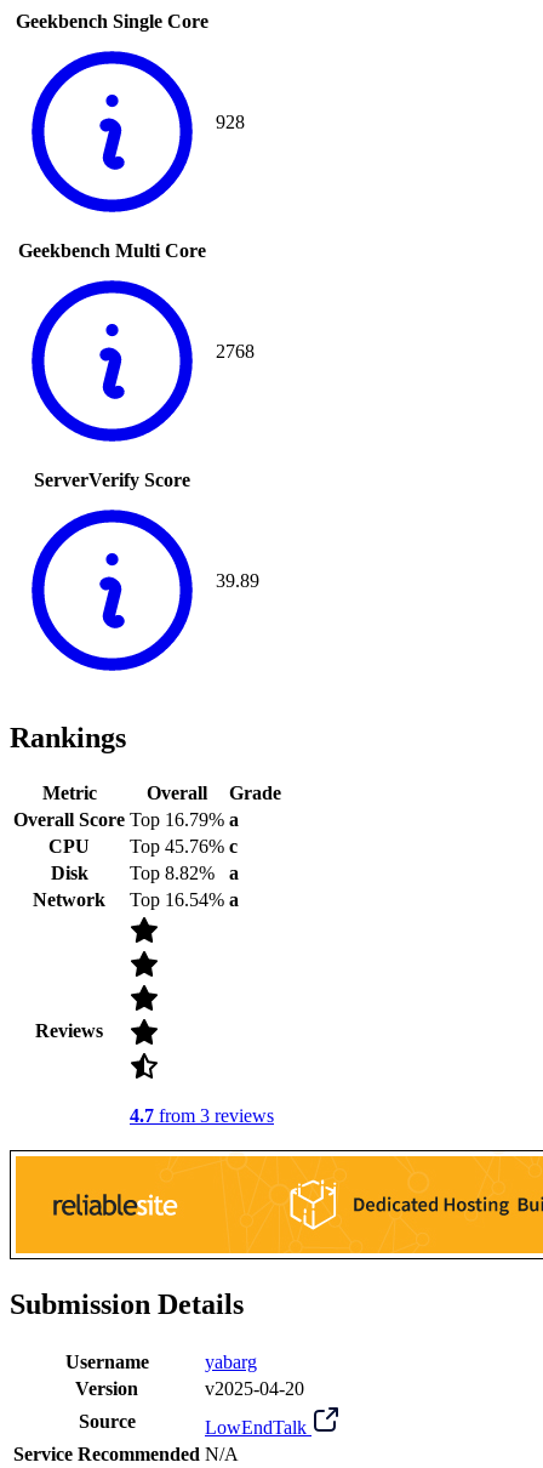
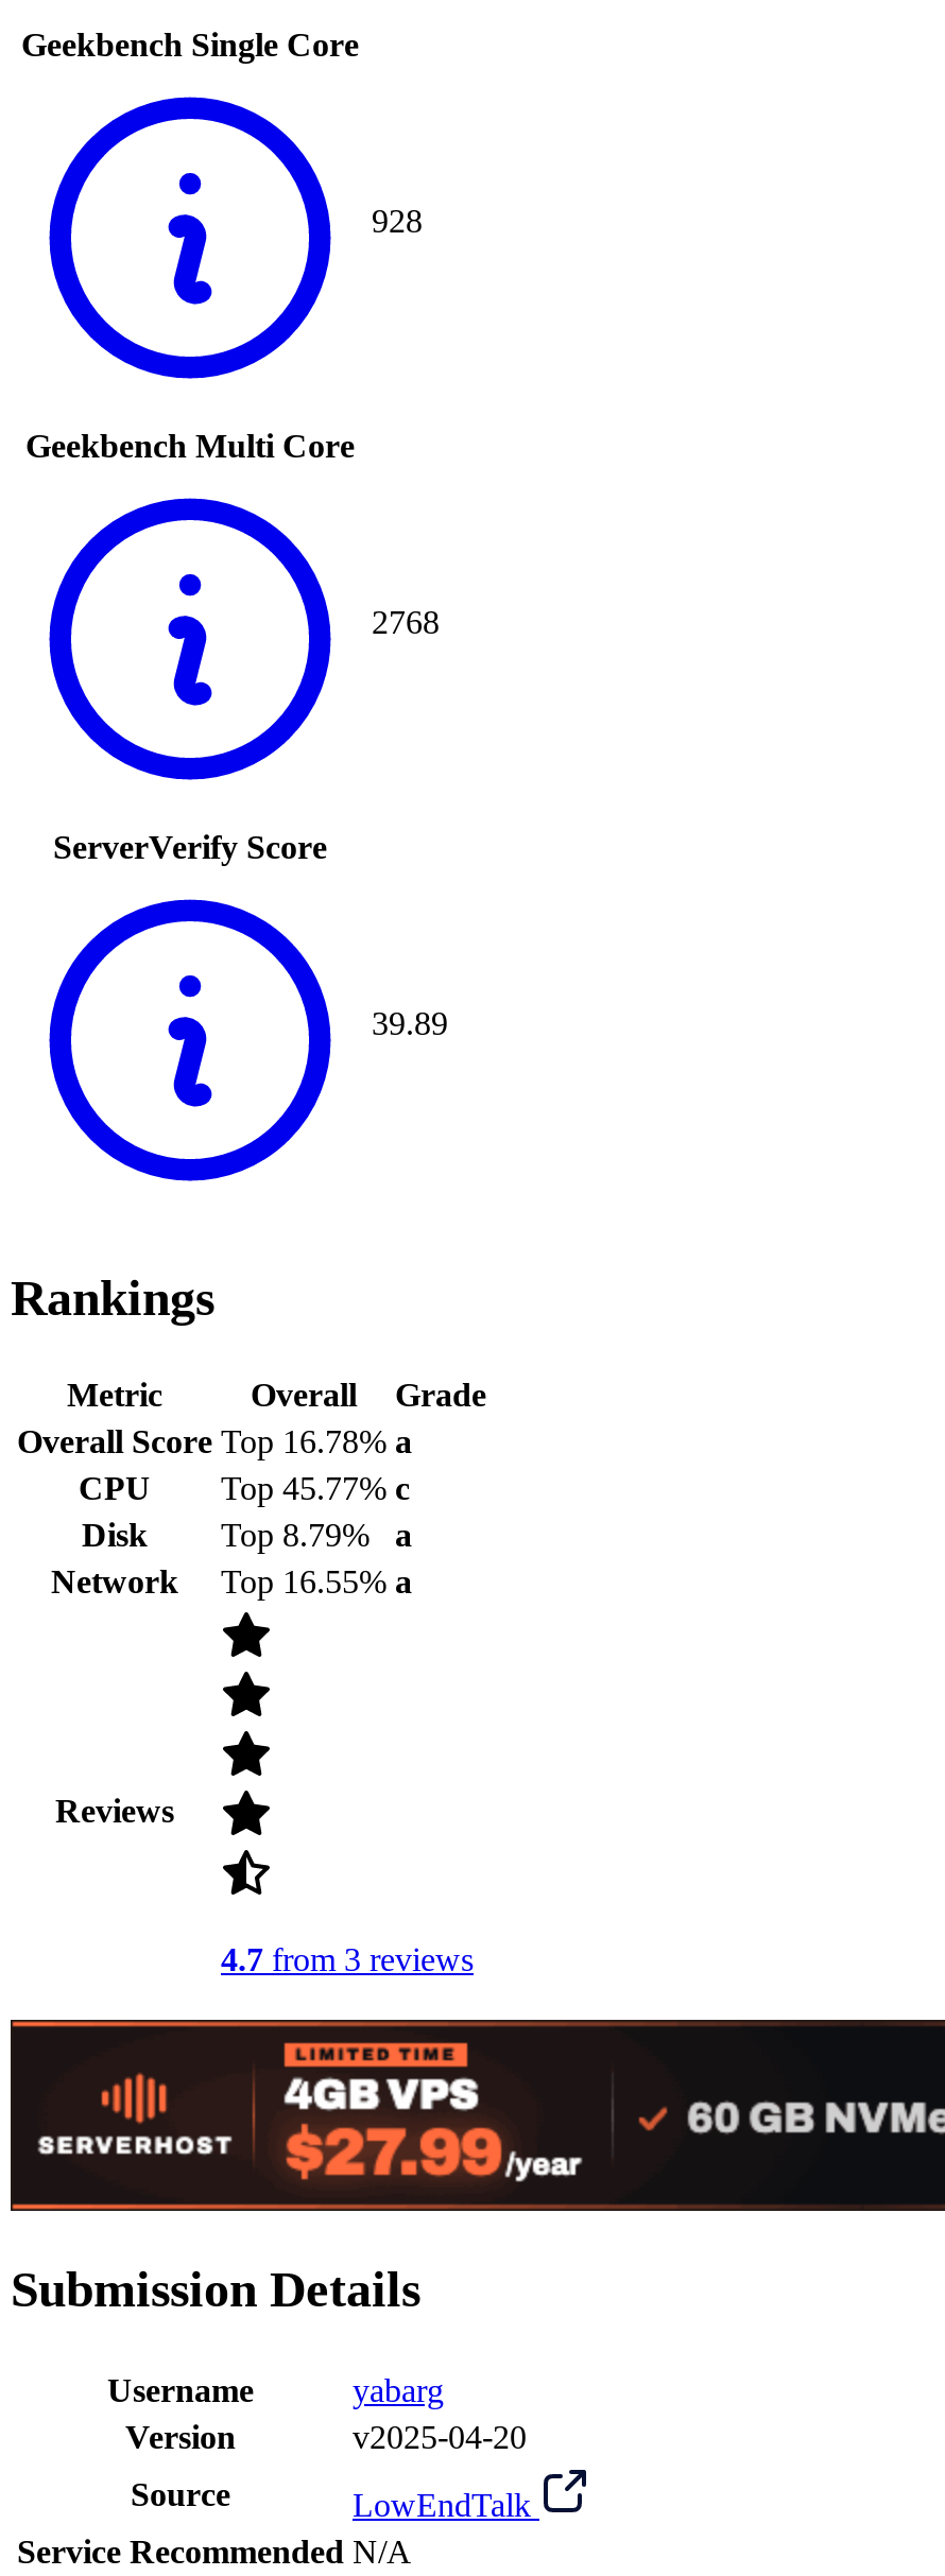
- Overall Score Top 16.79% a
+ Overall Score Top 16.78% a

- CPU Top 45.76% c
+ CPU Top 45.77% c

- Top 8.82% a
+ Top 8.79% a

- Network Top 16.54% a
+ Network Top 16.55% a

- [image]
+ [image]
